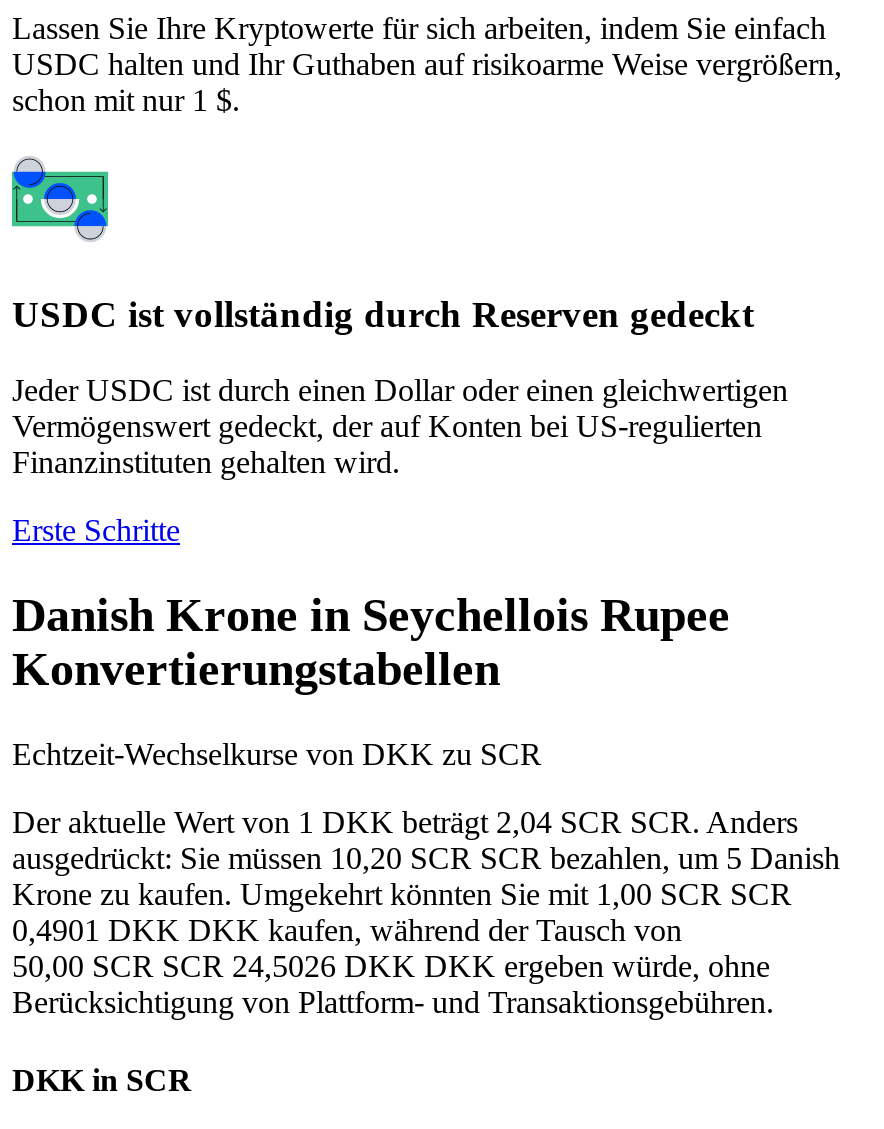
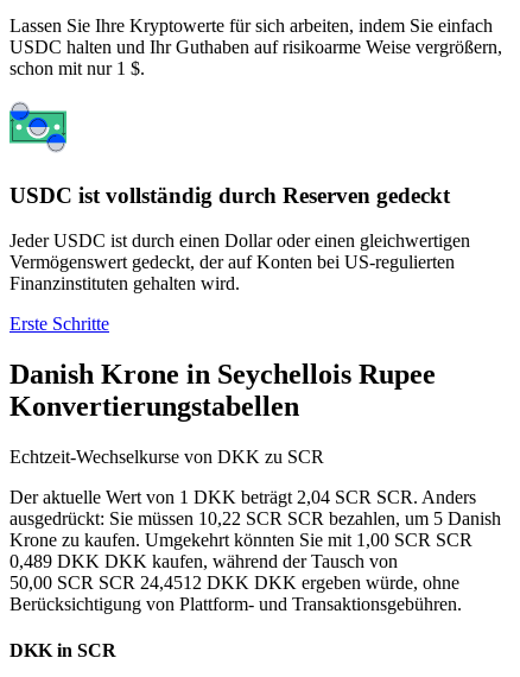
- ausgedrückt: Sie müssen 10,20 SCR SCR bezahlen, um 5 Danish
+ ausgedrückt: Sie müssen 10,22 SCR SCR bezahlen, um 5 Danish

- 0,4901 DKK DKK kaufen, während der Tausch von
+ 0,489 DKK DKK kaufen, während der Tausch von

- 50,00 SCR SCR 24,5026 DKK DKK ergeben würde, ohne
+ 50,00 SCR SCR 24,4512 DKK DKK ergeben würde, ohne
